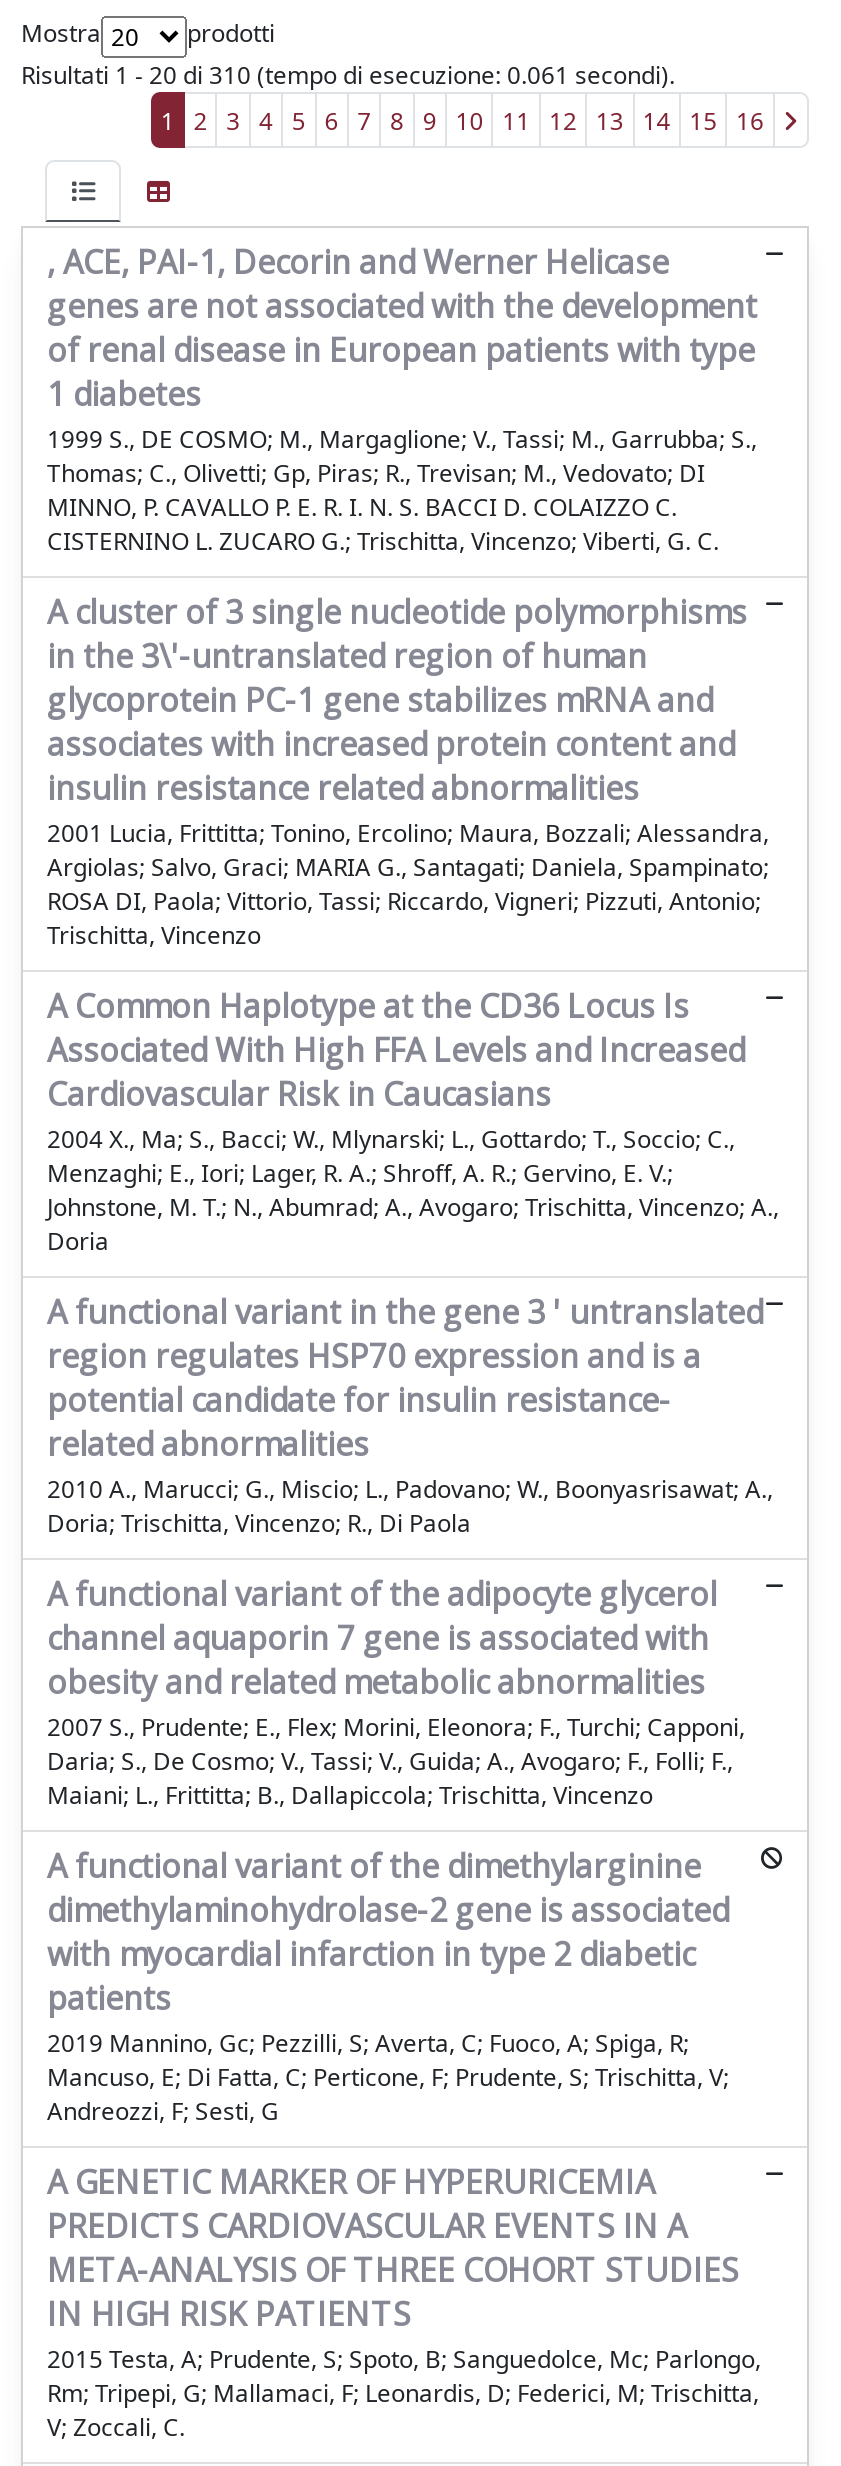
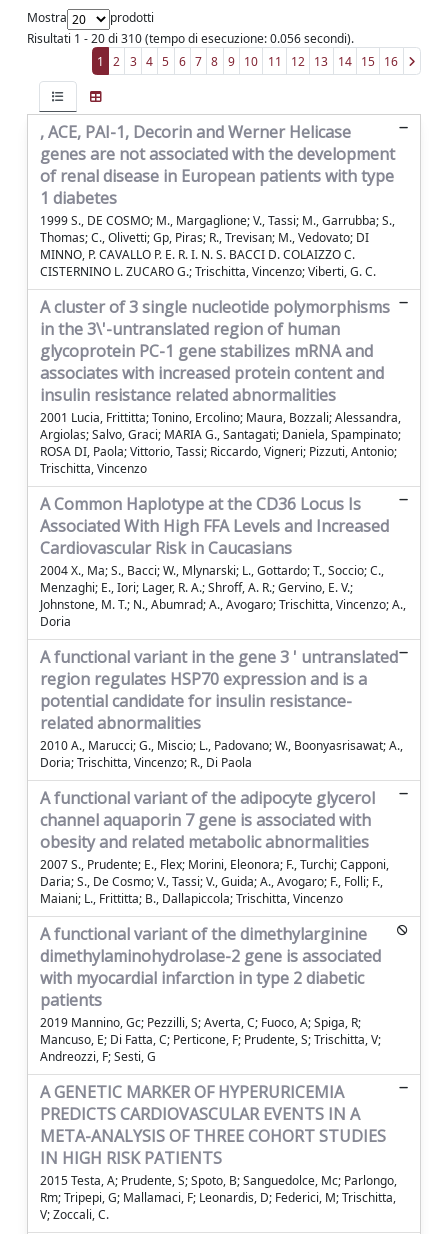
- Risultati 1 - 20 di 310 (tempo di esecuzione: 0.061 secondi).
+ Risultati 1 - 20 di 310 (tempo di esecuzione: 0.056 secondi).
